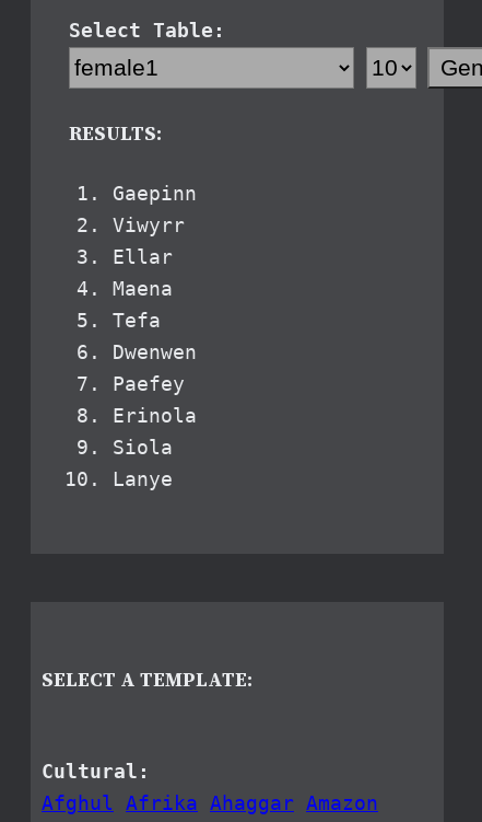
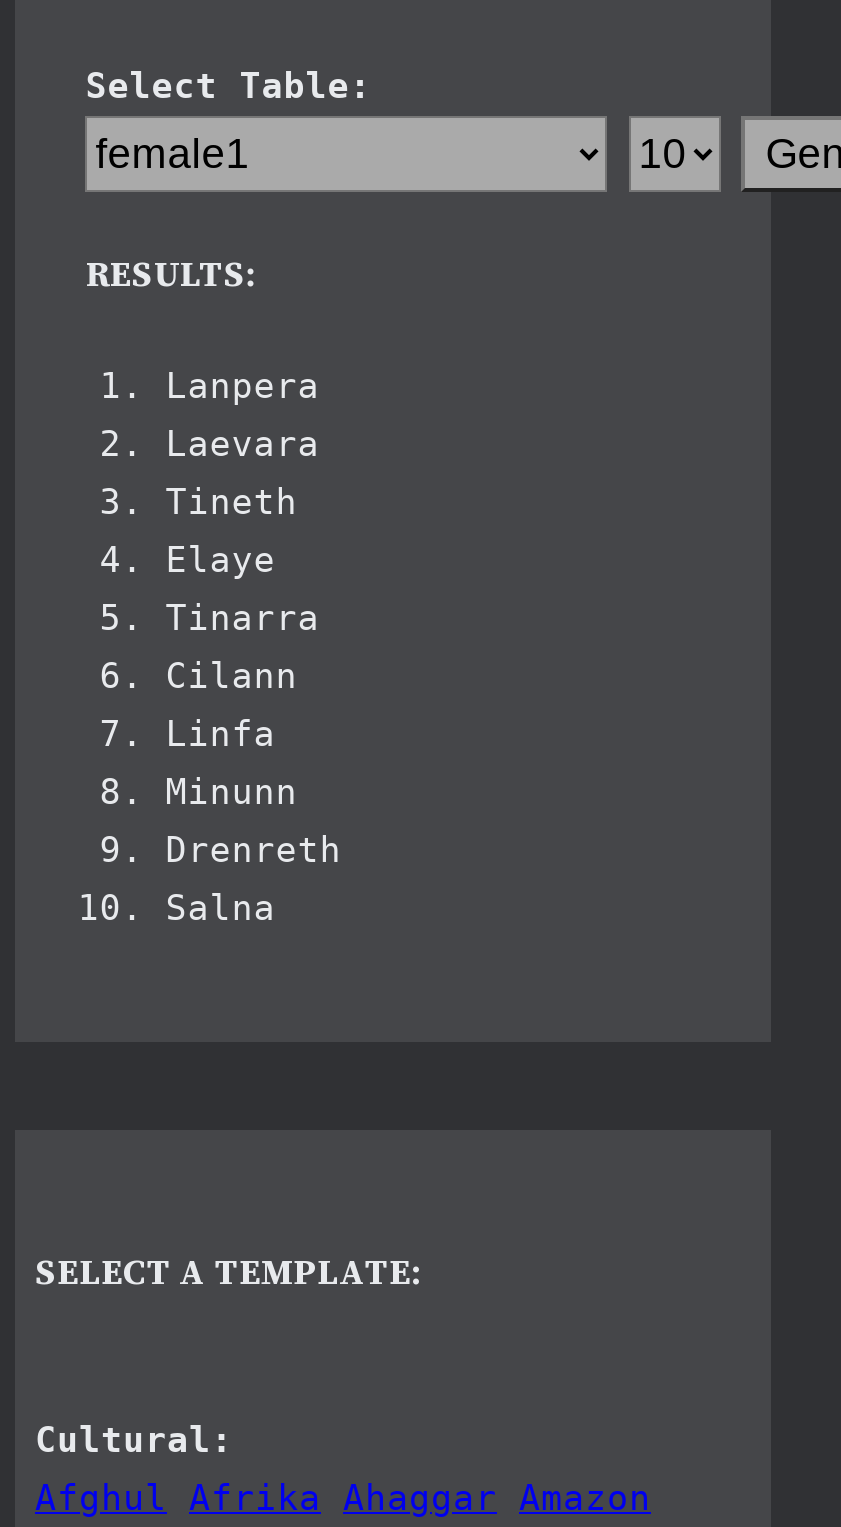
- Gaepinn
- Viwyrr
- Ellar
- Maena
- Tefa
- Dwenwen
- Paefey
- Erinola
- Siola
- Lanye
+ Lanpera
+ Laevara
+ Tineth
+ Elaye
+ Tinarra
+ Cilann
+ Linfa
+ Minunn
+ Drenreth
+ Salna
